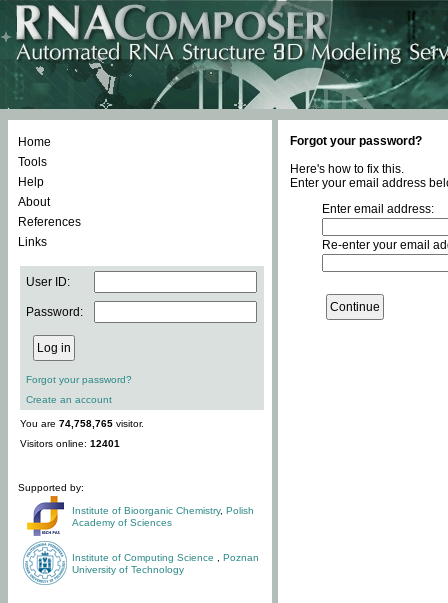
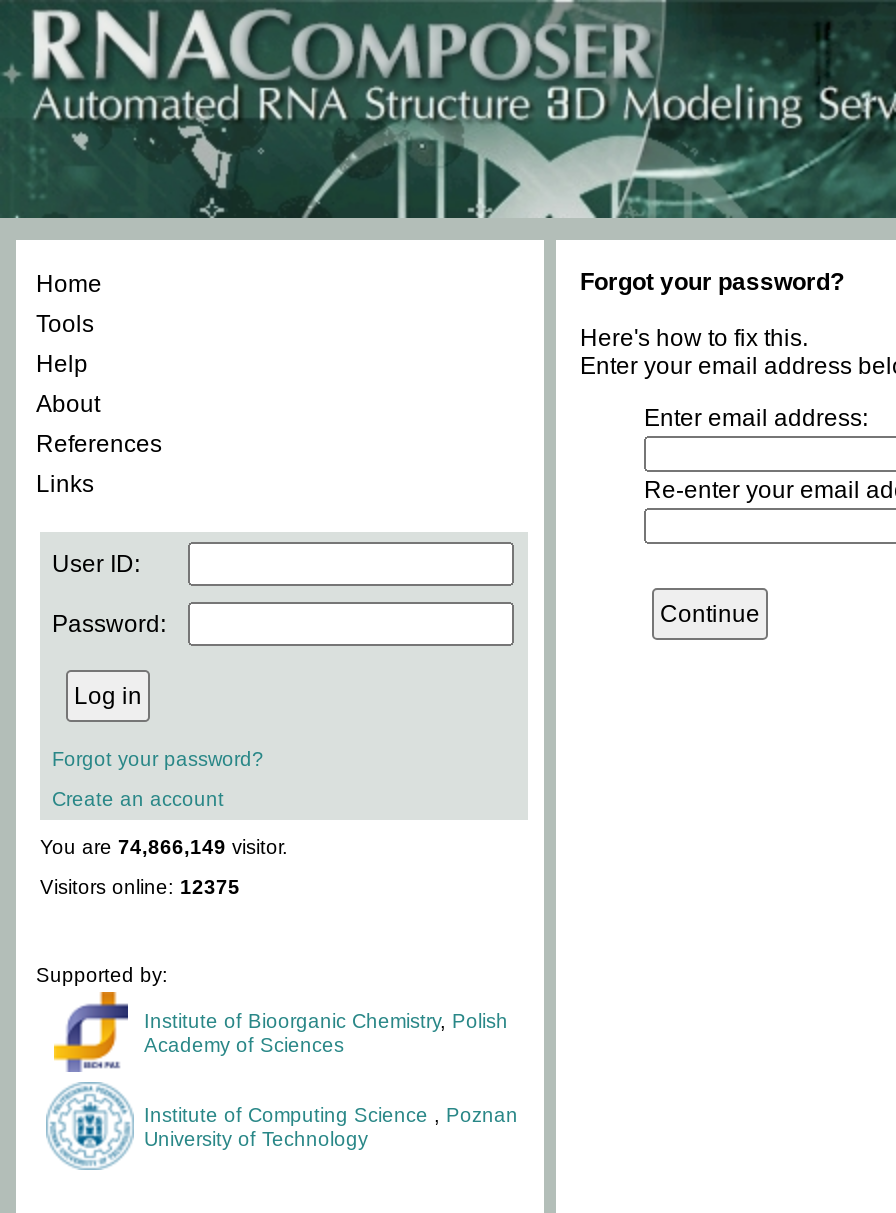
- You are 74,758,765 visitor.
+ You are 74,866,149 visitor.

- Visitors online: 12401
+ Visitors online: 12375
